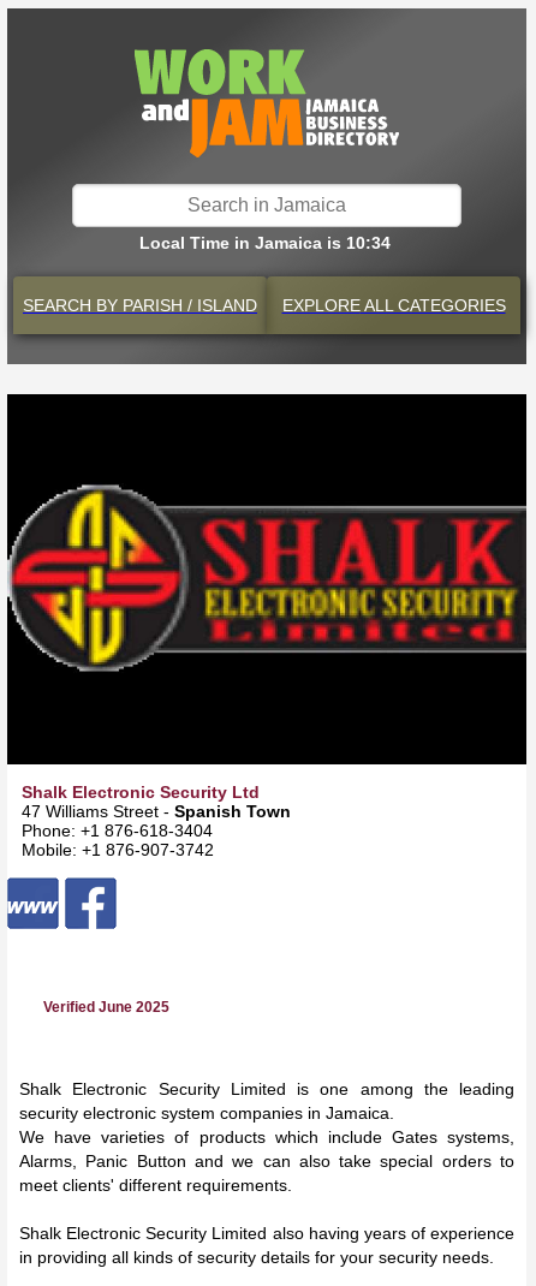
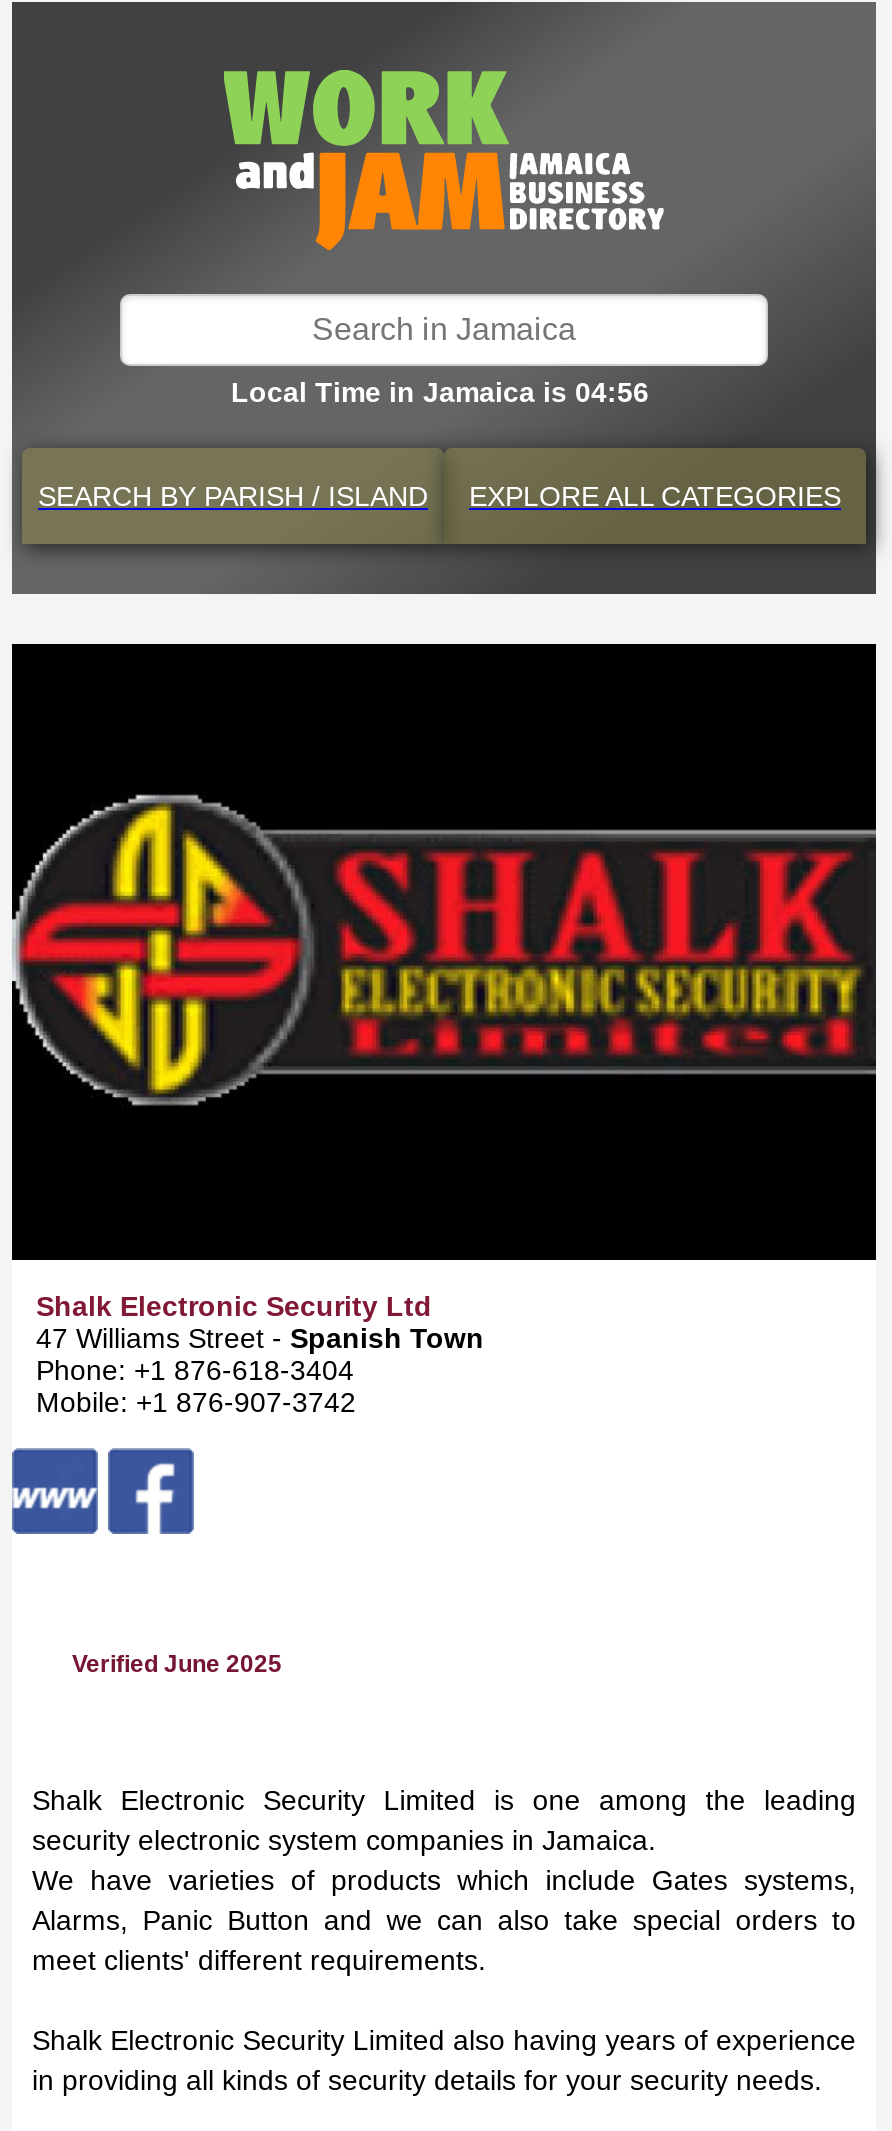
- Local Time in Jamaica is 10:34
+ Local Time in Jamaica is 04:56
